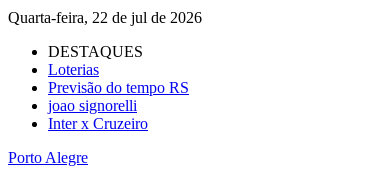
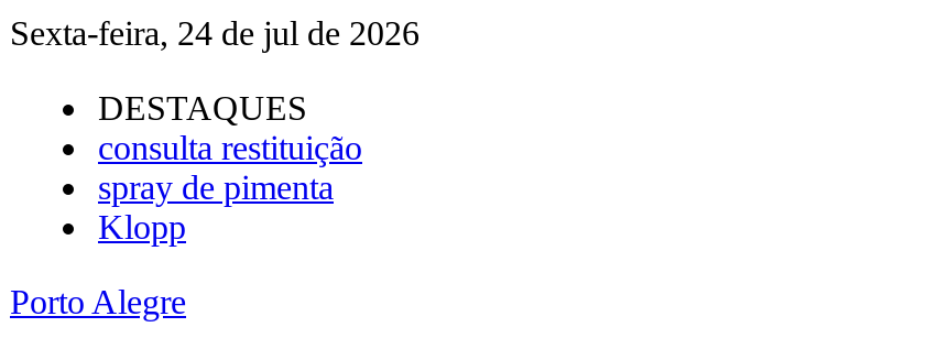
- Quarta-feira, 22 de jul de 2026
+ Sexta-feira, 24 de jul de 2026

- Loterias
- Previsão do tempo RS
- joao signorelli
- Inter x Cruzeiro
+ consulta restituição
+ spray de pimenta
+ Klopp
